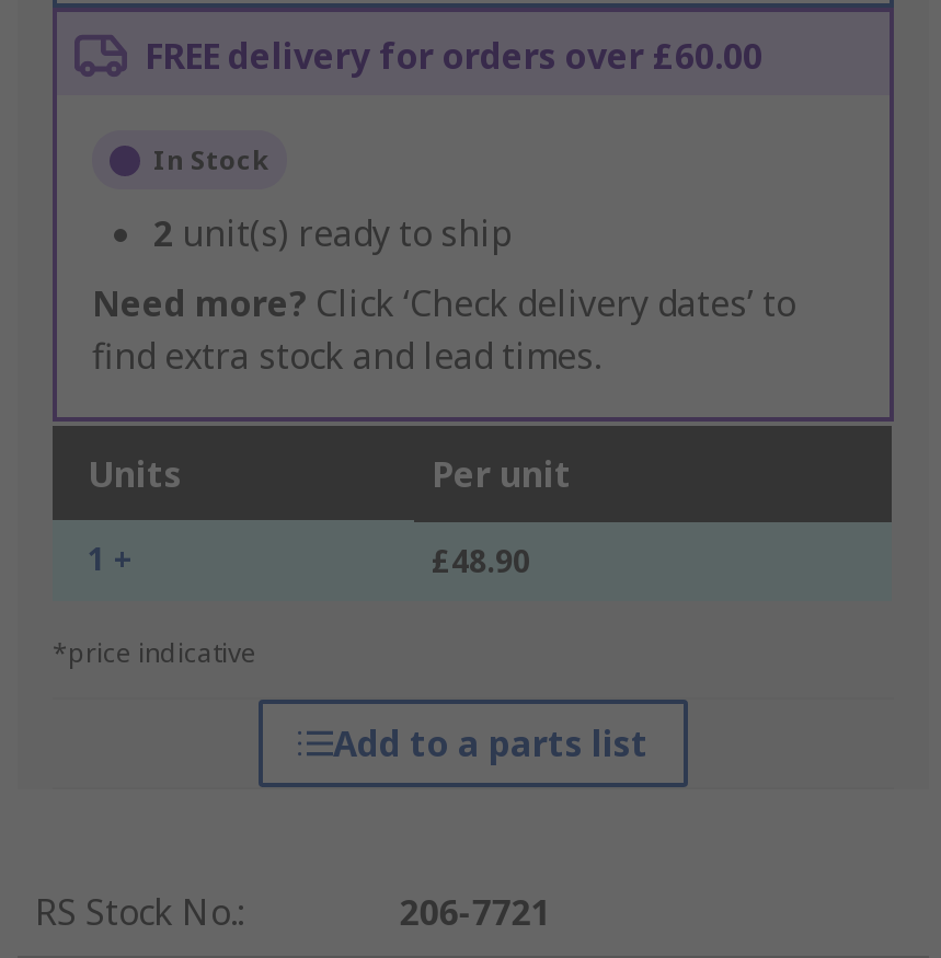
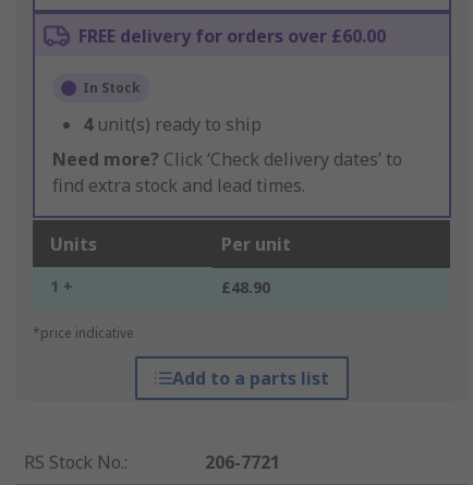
- 2 unit(s) ready to ship
+ 4 unit(s) ready to ship
